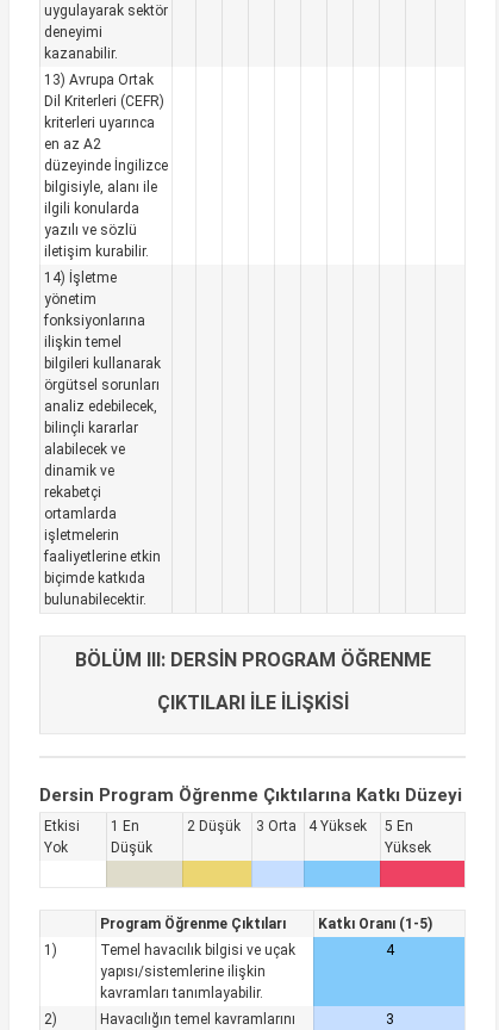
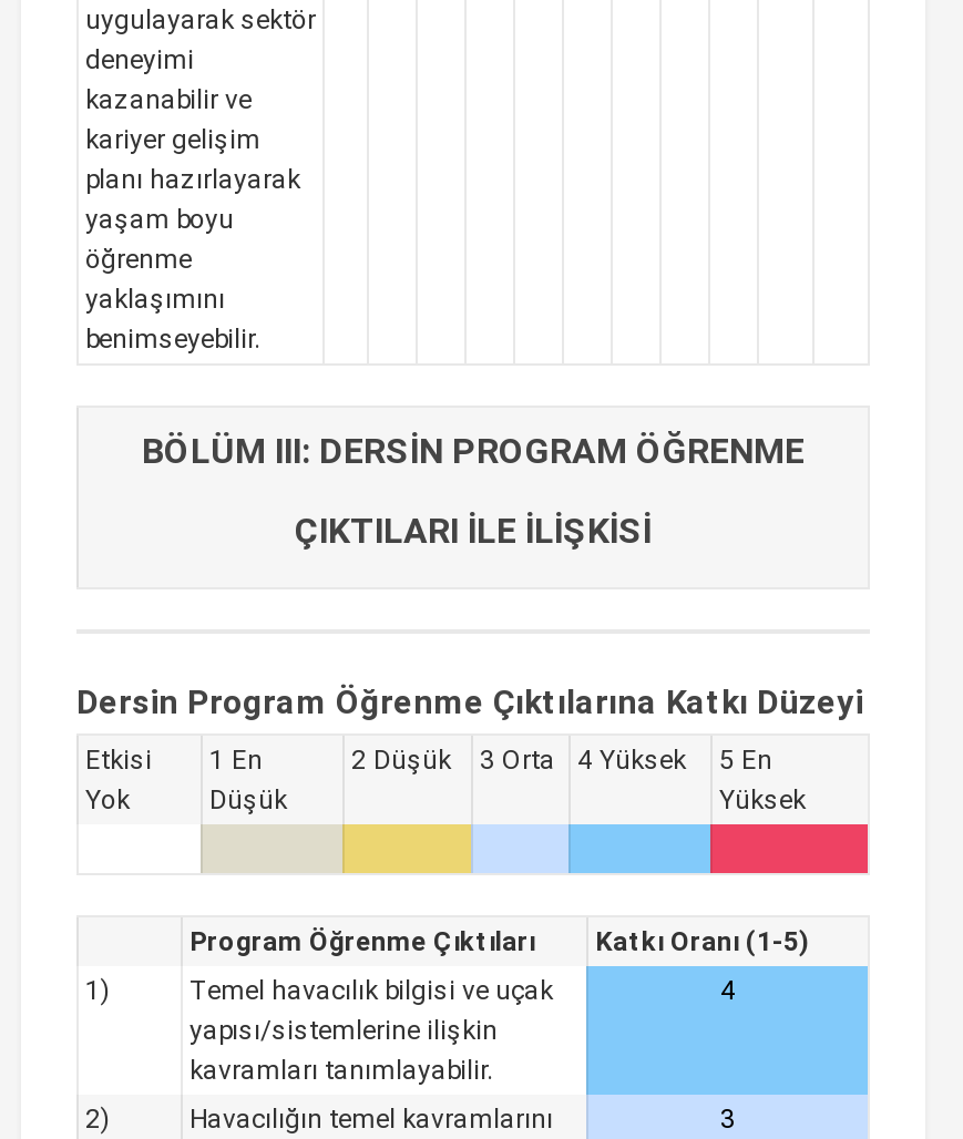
- kazanabilir.
- 13) Avrupa Ortak
- Dil Kriterleri (CEFR)
- kriterleri uyarınca
- en az A2
- düzeyinde İngilizce
- bilgisiyle, alanı ile
- ilgili konularda
- yazılı ve sözlü
- iletişim kurabilir.
- 14) İşletme
- yönetim
- fonksiyonlarına
- ilişkin temel
- bilgileri kullanarak
- örgütsel sorunları
- analiz edebilecek,
- bilinçli kararlar
- alabilecek ve
- dinamik ve
- rekabetçi
- ortamlarda
- işletmelerin
- faaliyetlerine etkin
- biçimde katkıda
- bulunabilecektir.
+ kazanabilir ve
+ kariyer gelişim
+ planı hazırlayarak
+ yaşam boyu
+ öğrenme
+ yaklaşımını
+ benimseyebilir.
